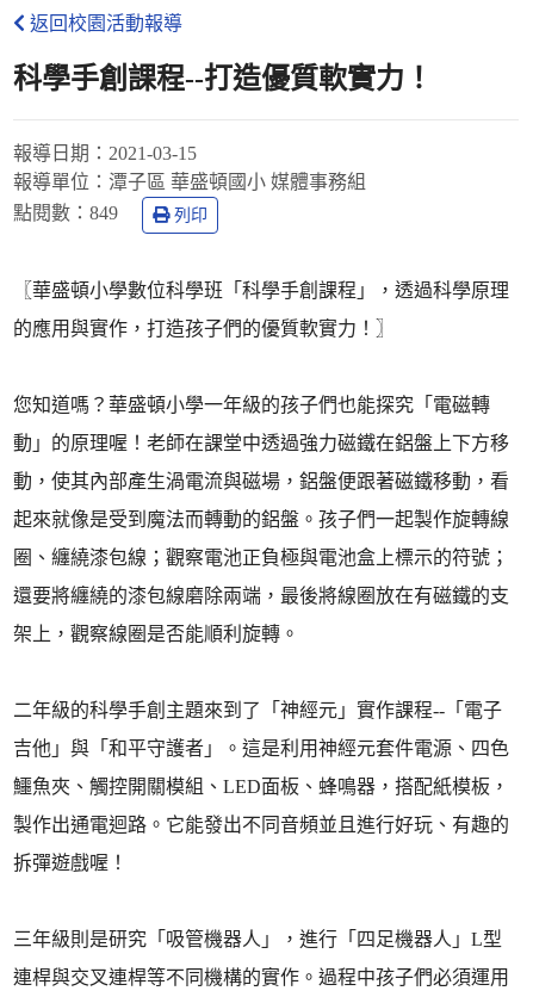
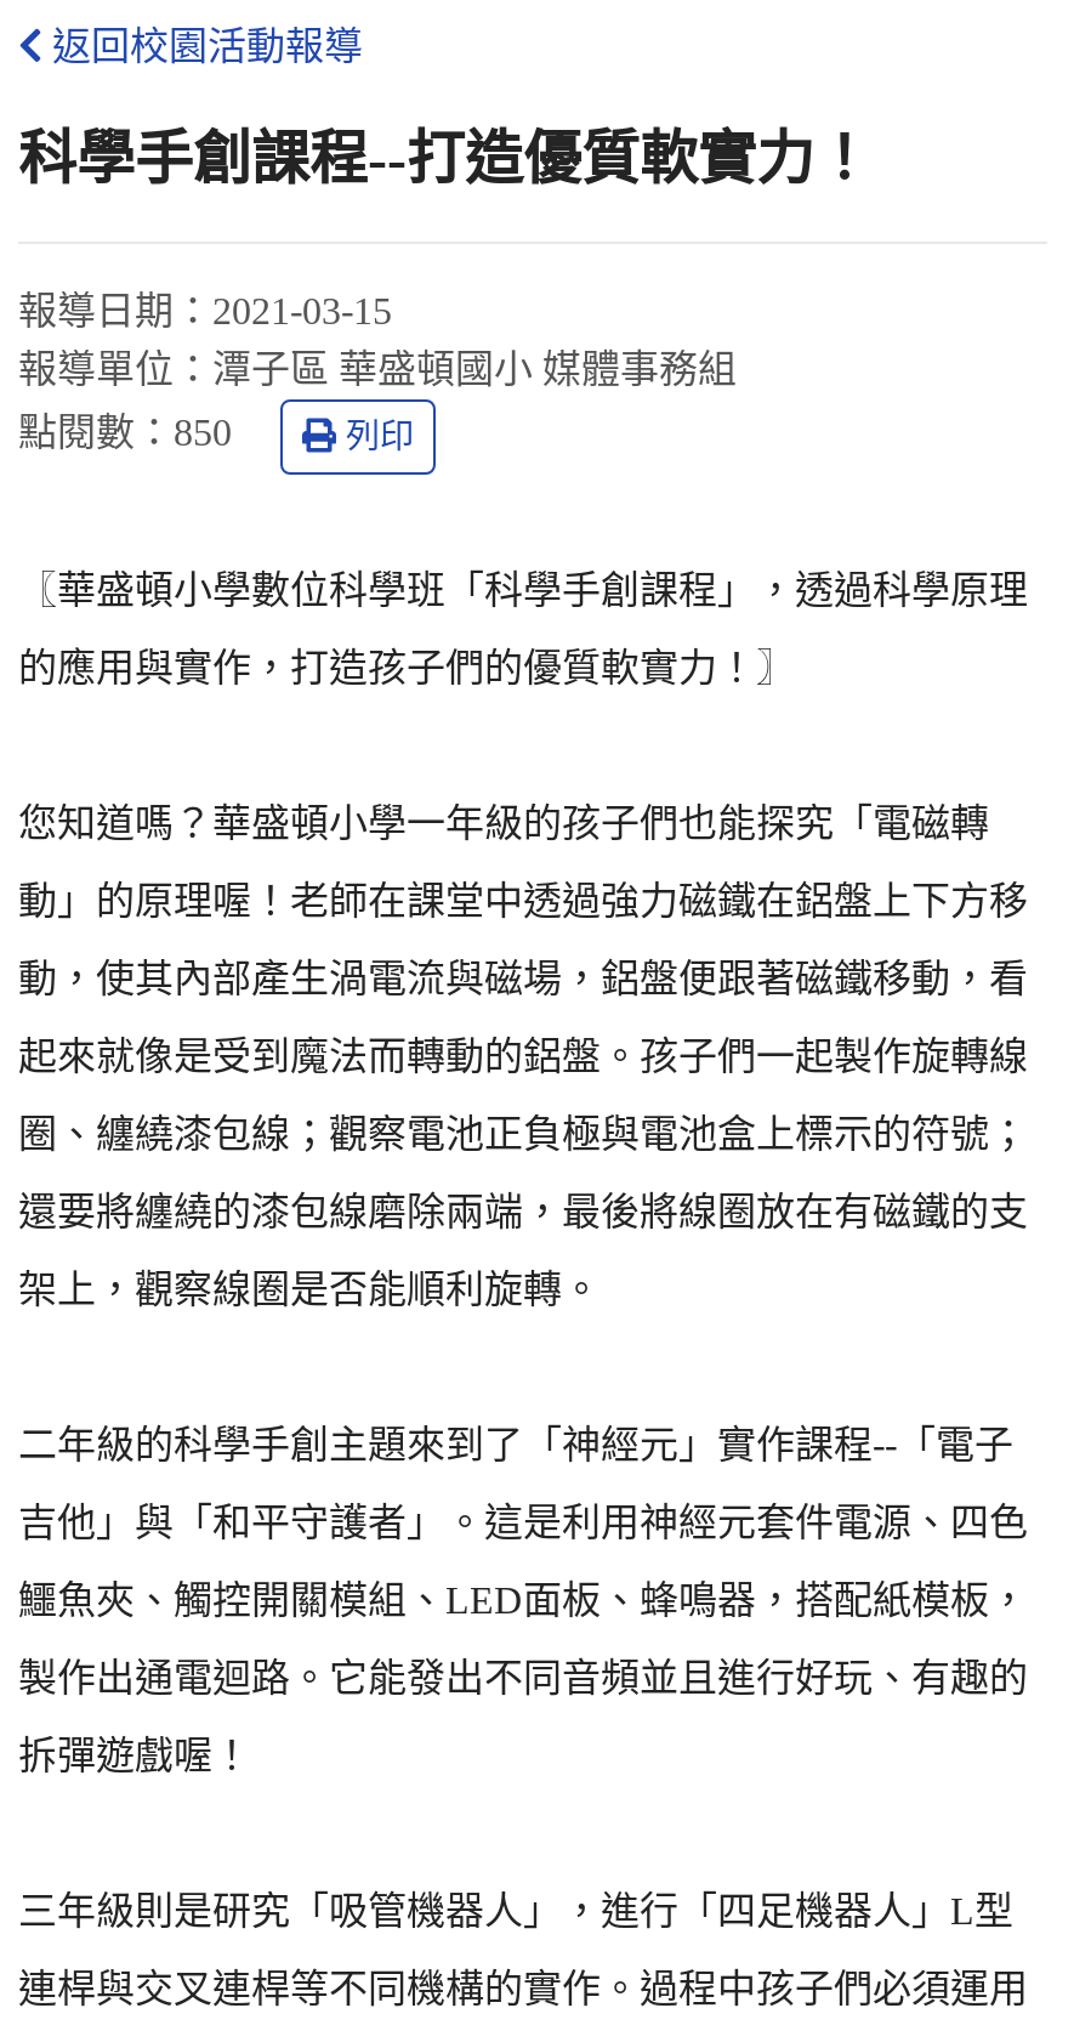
- 點閱數：849
+ 點閱數：850
